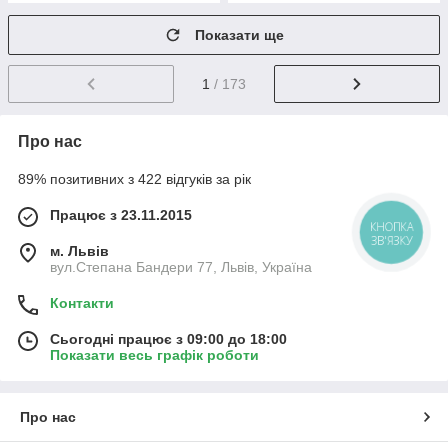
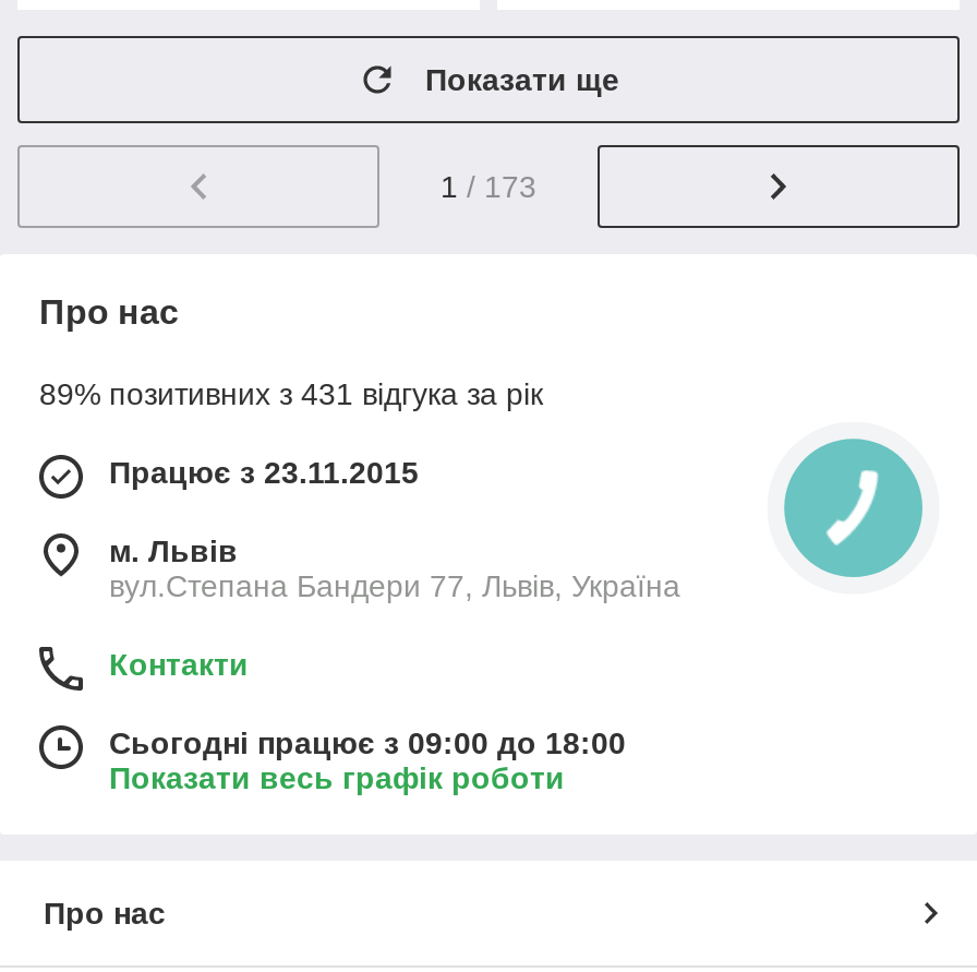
- 89% позитивних з 422 відгуків за рік
+ 89% позитивних з 431 відгука за рік

- КНОПКА
- ЗВ'ЯЗКУ
